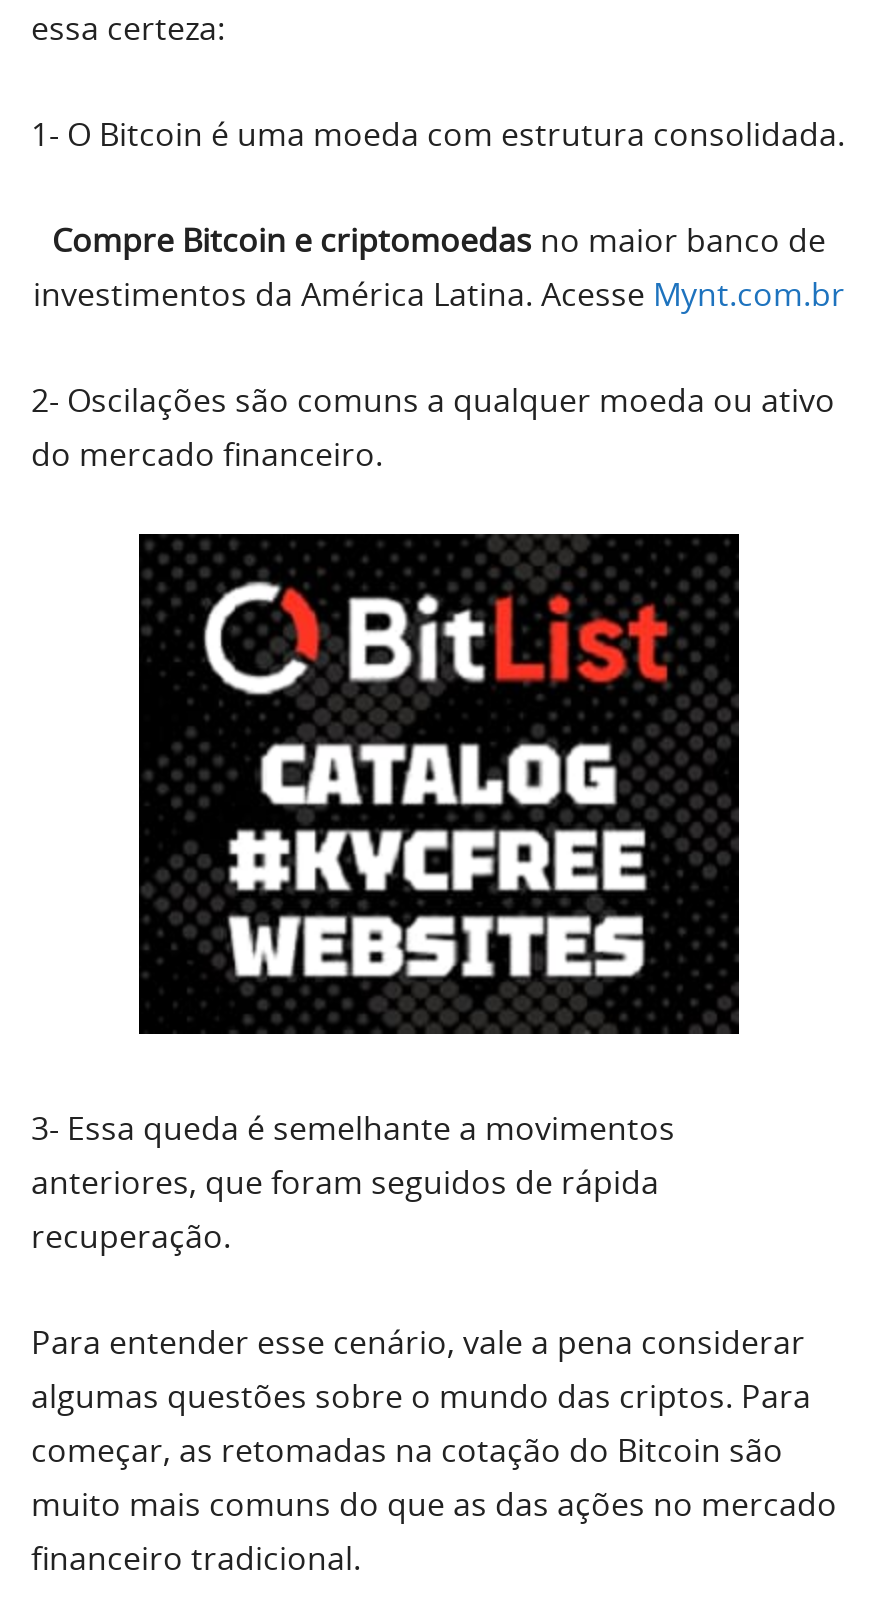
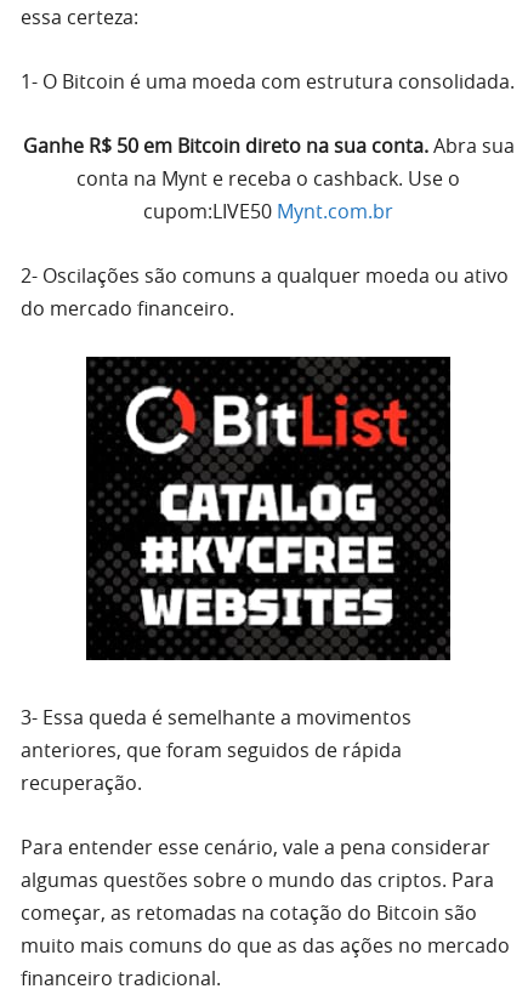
- Compre Bitcoin e criptomoedas no maior banco de
- investimentos da América Latina. Acesse Mynt.com.br
+ Ganhe R$ 50 em Bitcoin direto na sua conta. Abra sua
+ conta na Mynt e receba o cashback. Use o
+ cupom:LIVE50 Mynt.com.br
